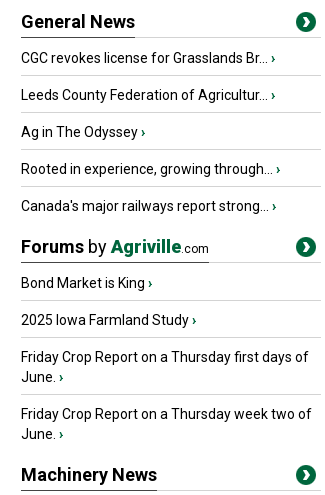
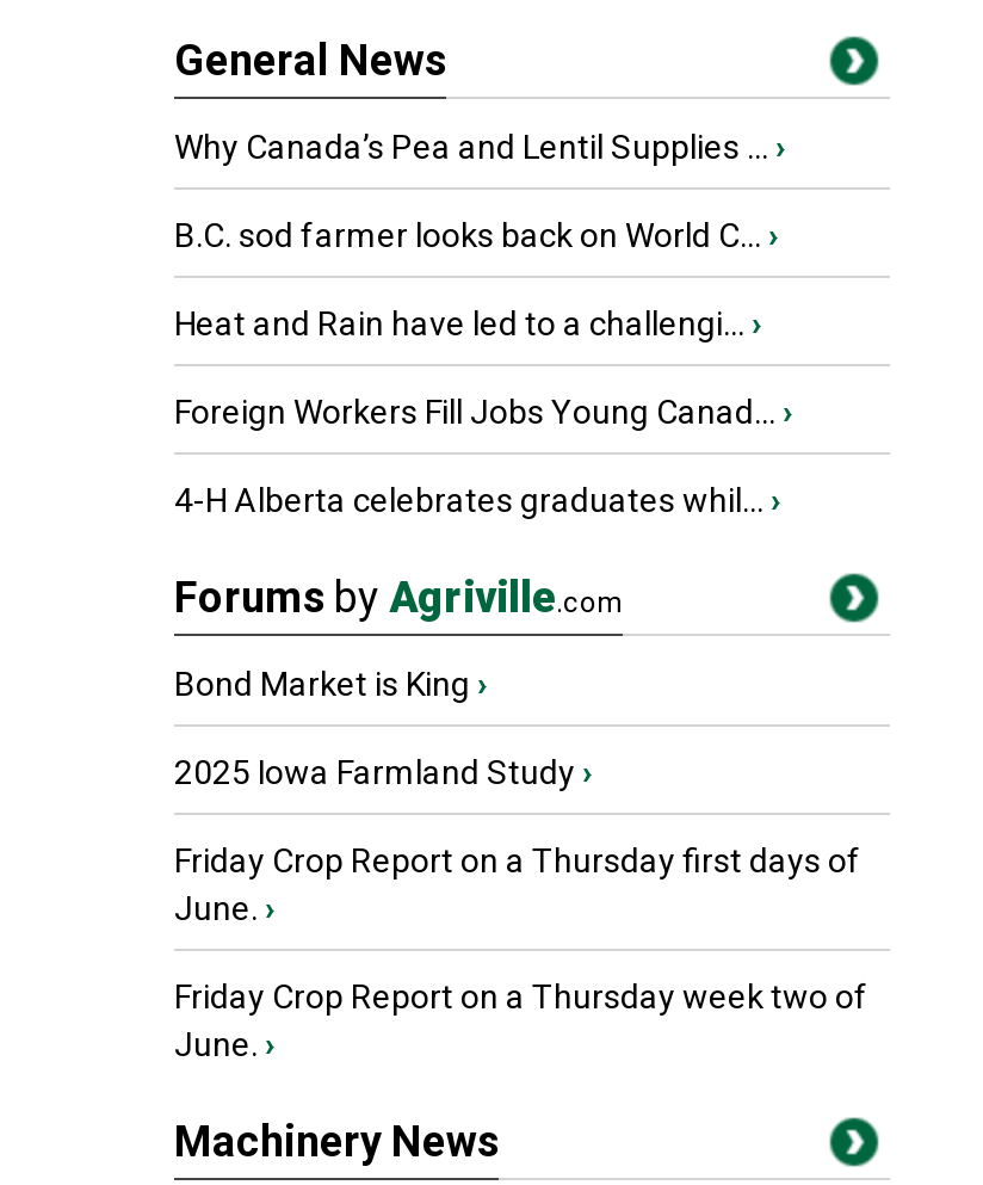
- CGC revokes license for Grasslands Br... ›
+ Why Canada’s Pea and Lentil Supplies ... ›

- Leeds County Federation of Agricultur... ›
+ B.C. sod farmer looks back on World C... ›

- Ag in The Odyssey ›
+ Heat and Rain have led to a challengi... ›

- Rooted in experience, growing through... ›
+ Foreign Workers Fill Jobs Young Canad... ›

- Canada's major railways report strong... ›
+ 4-H Alberta celebrates graduates whil... ›
